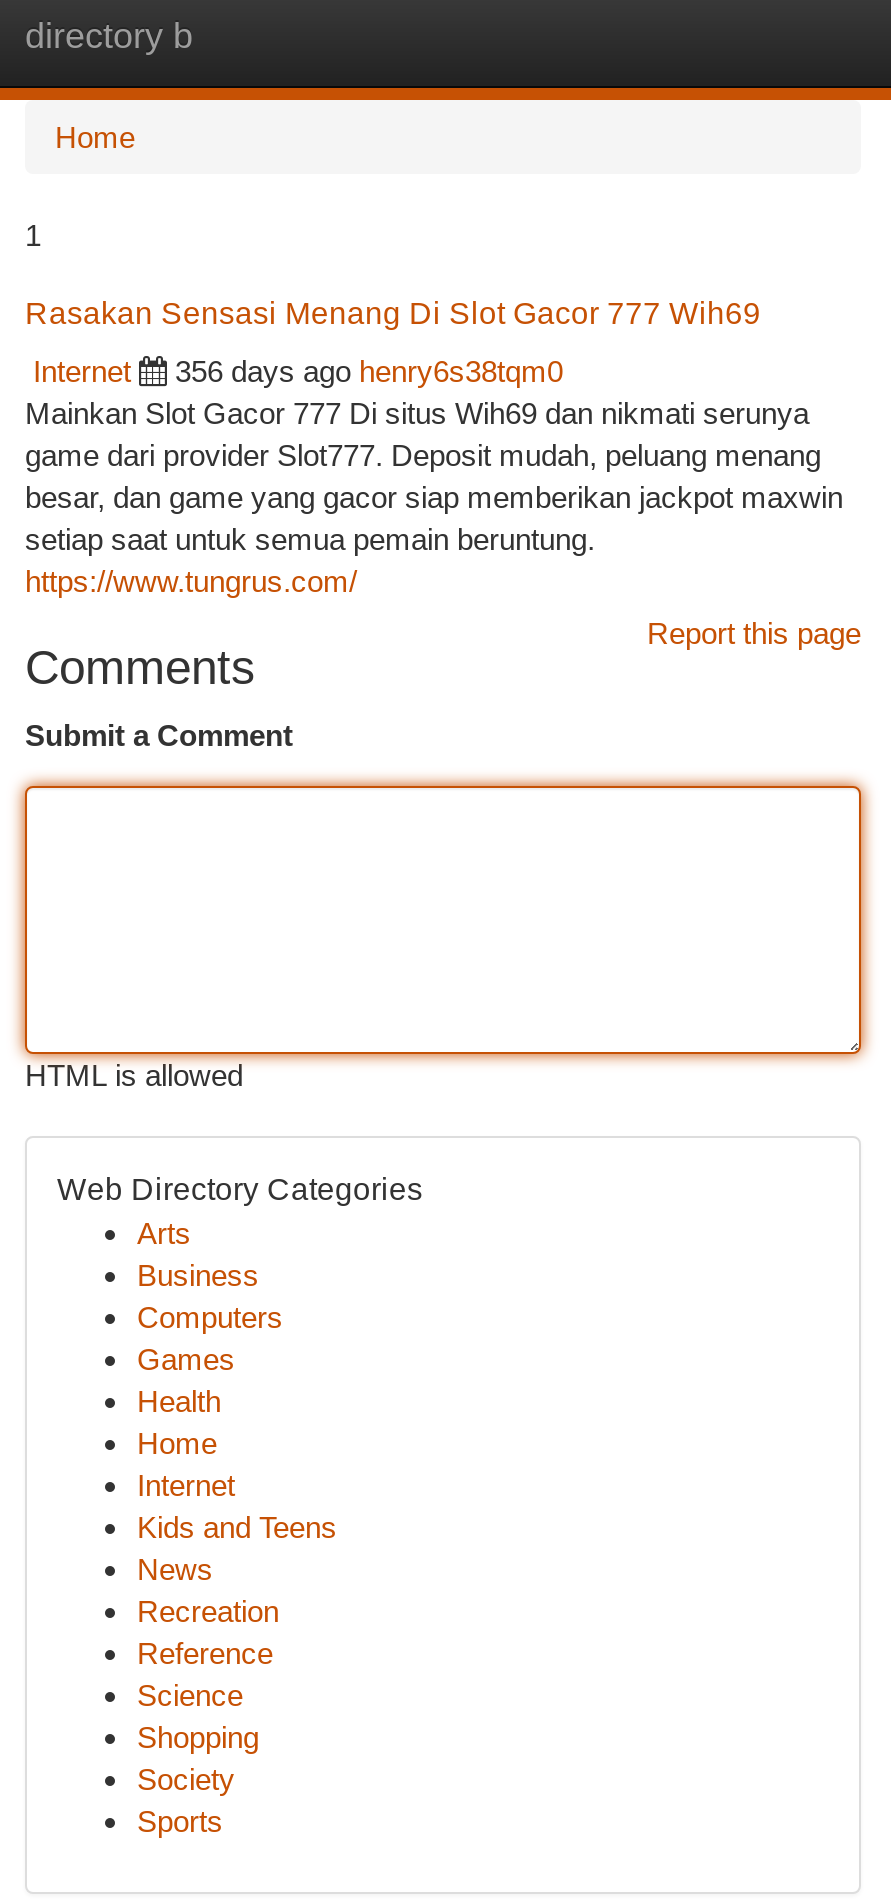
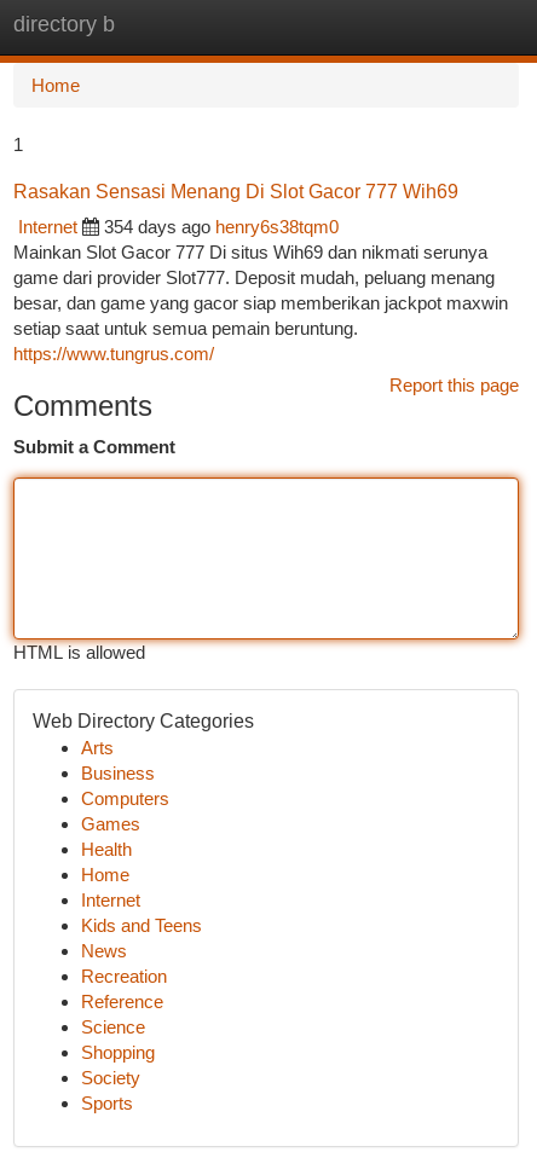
- 356 days ago henry6s38tqm0
+ 354 days ago henry6s38tqm0
